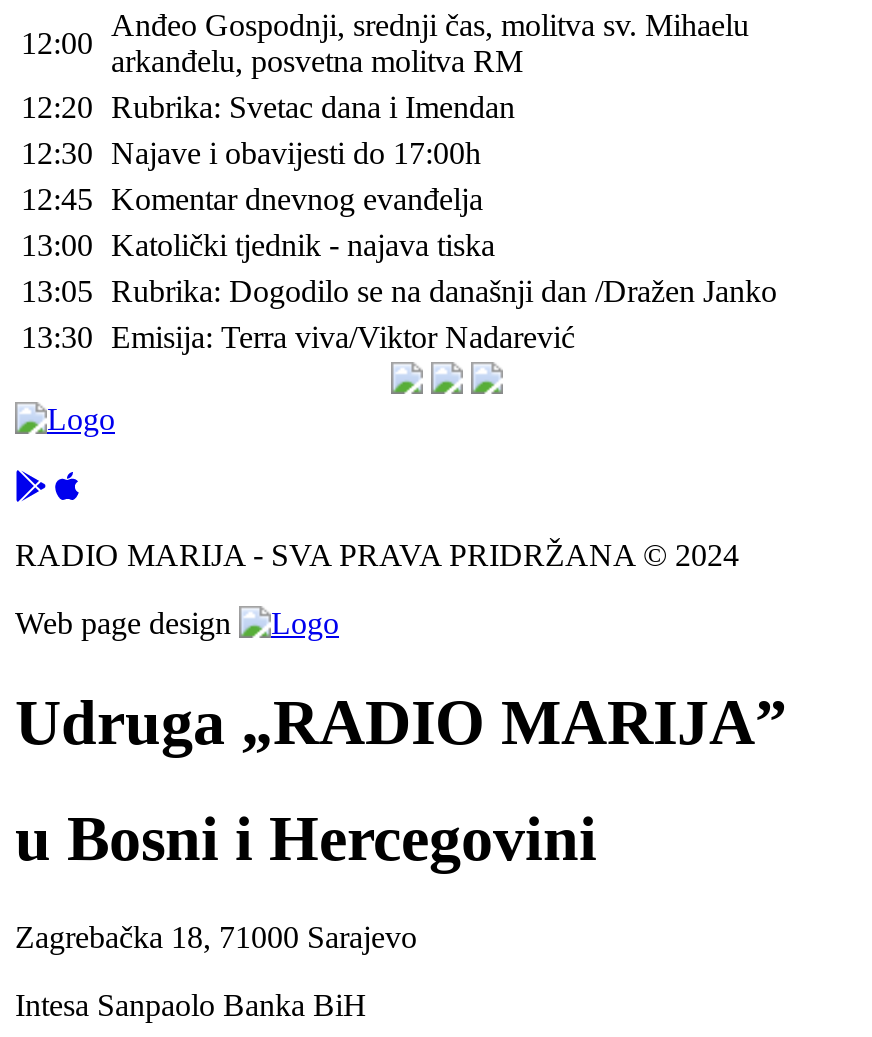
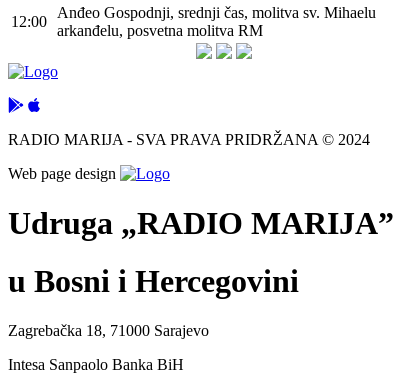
- 12:20 Rubrika: Svetac dana i Imendan
- 12:30 Najave i obavijesti do 17:00h
- 12:45 Komentar dnevnog evanđelja
- 13:00 Katolički tjednik - najava tiska
- 13:05 Rubrika: Dogodilo se na današnji dan /Dražen Janko
- 13:30 Emisija: Terra viva/Viktor Nadarević
